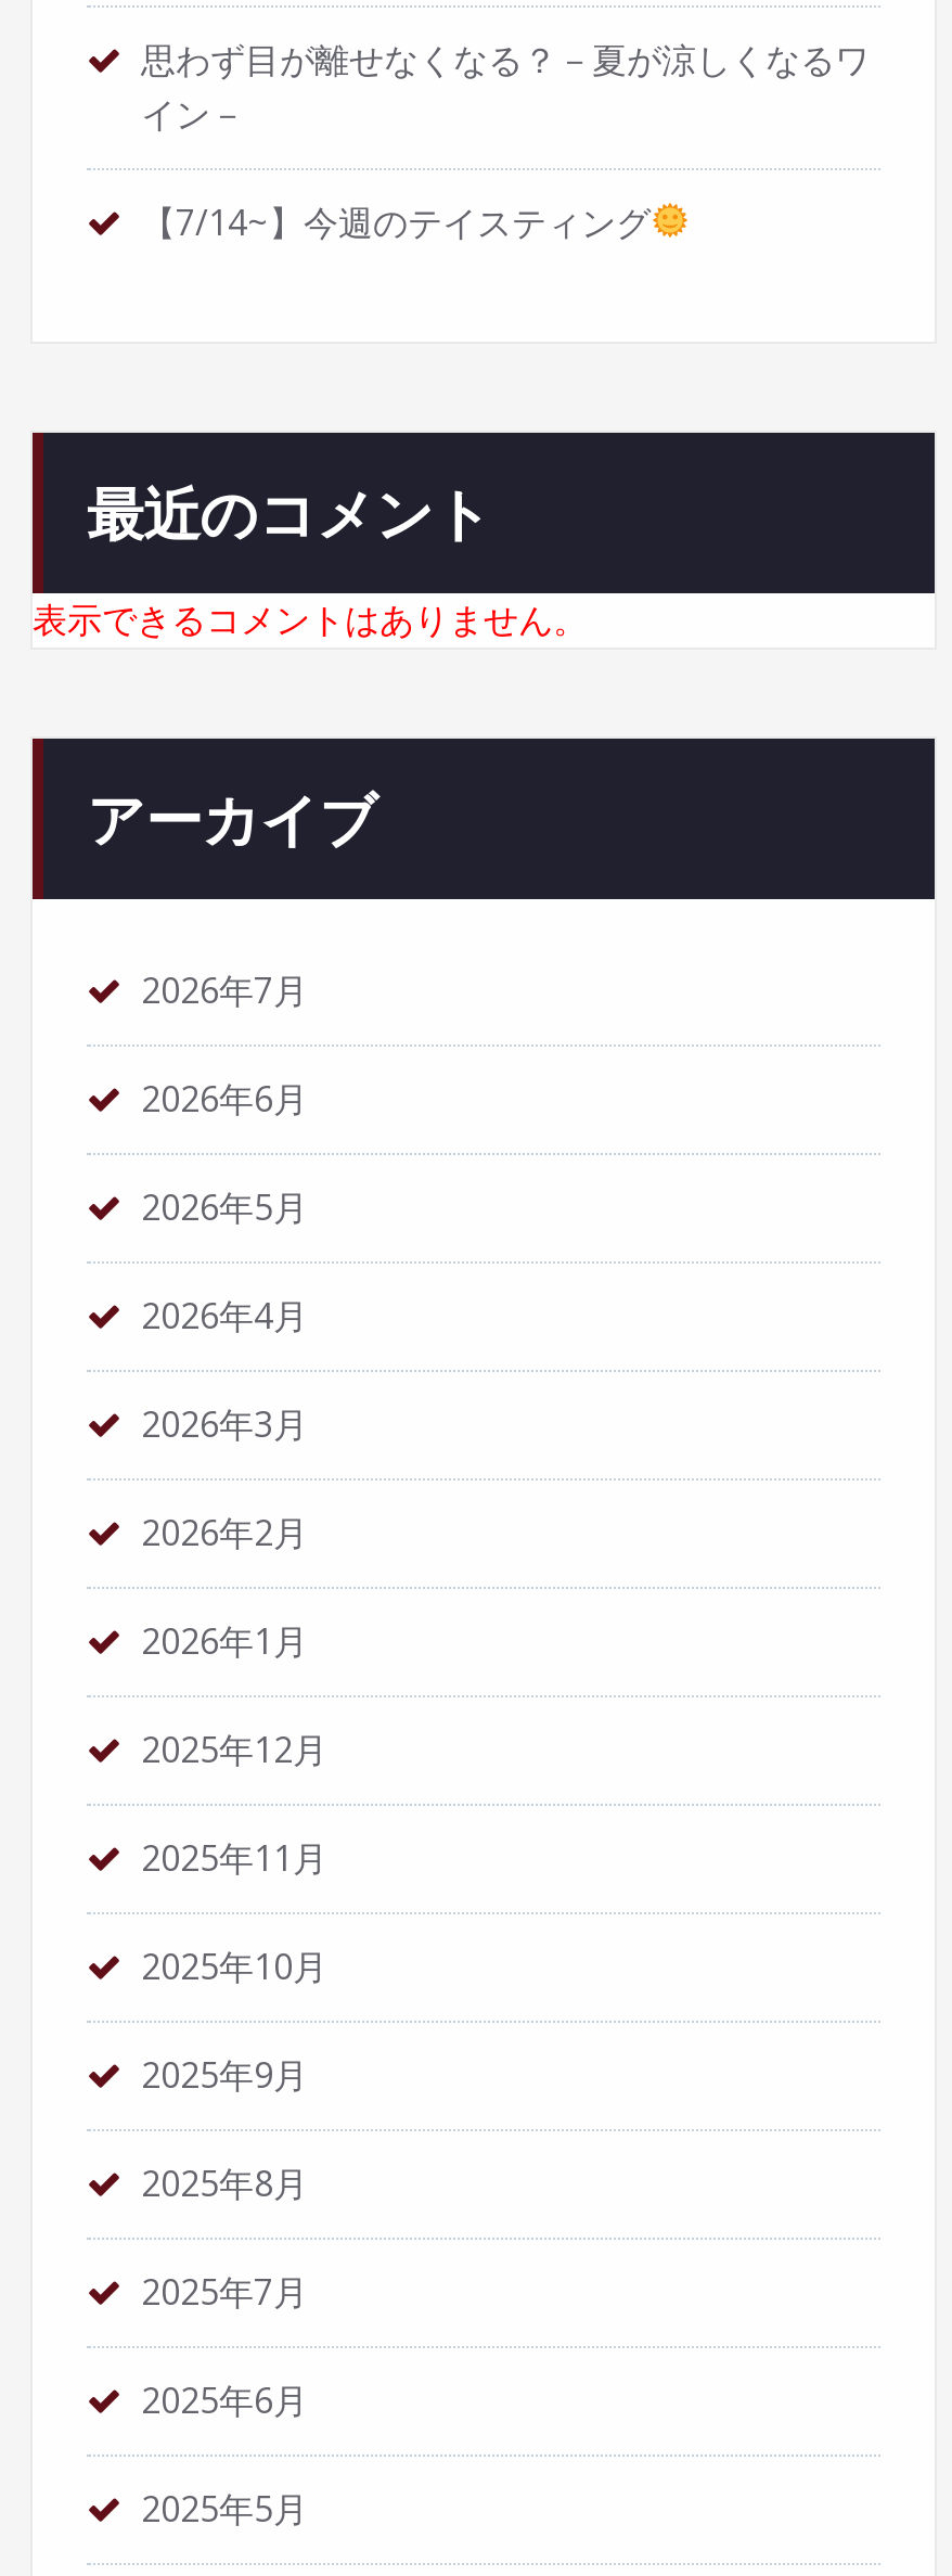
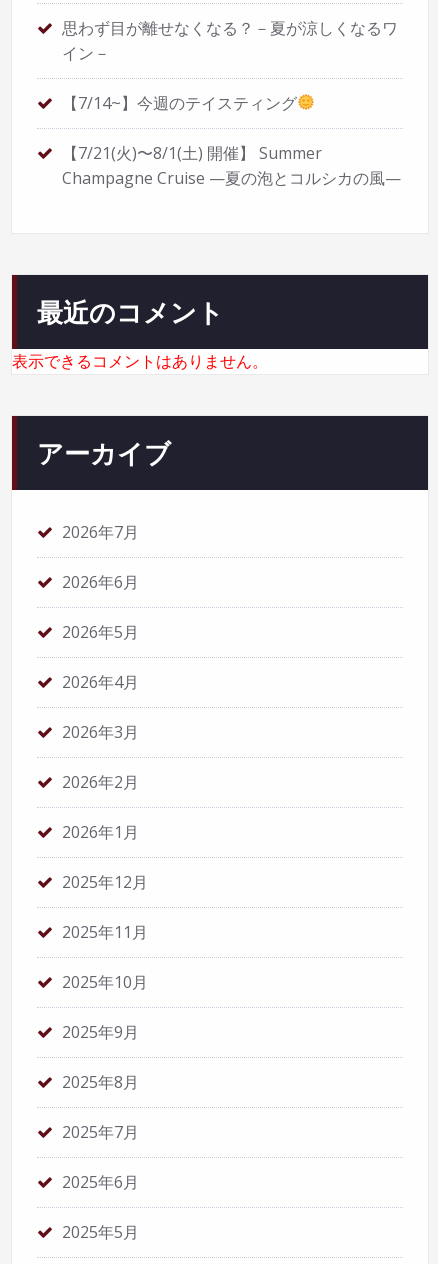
+ 【7/21(火)〜8/1(土) 開催】 Summer
+ Champagne Cruise —夏の泡とコルシカの風—
